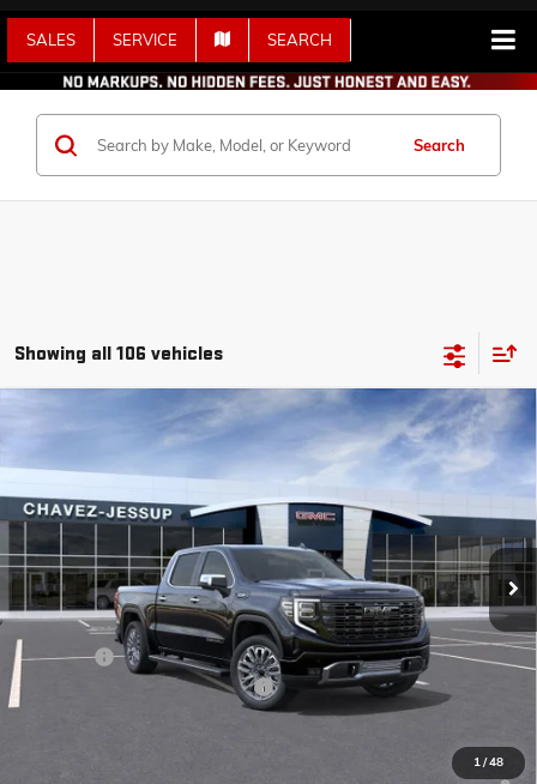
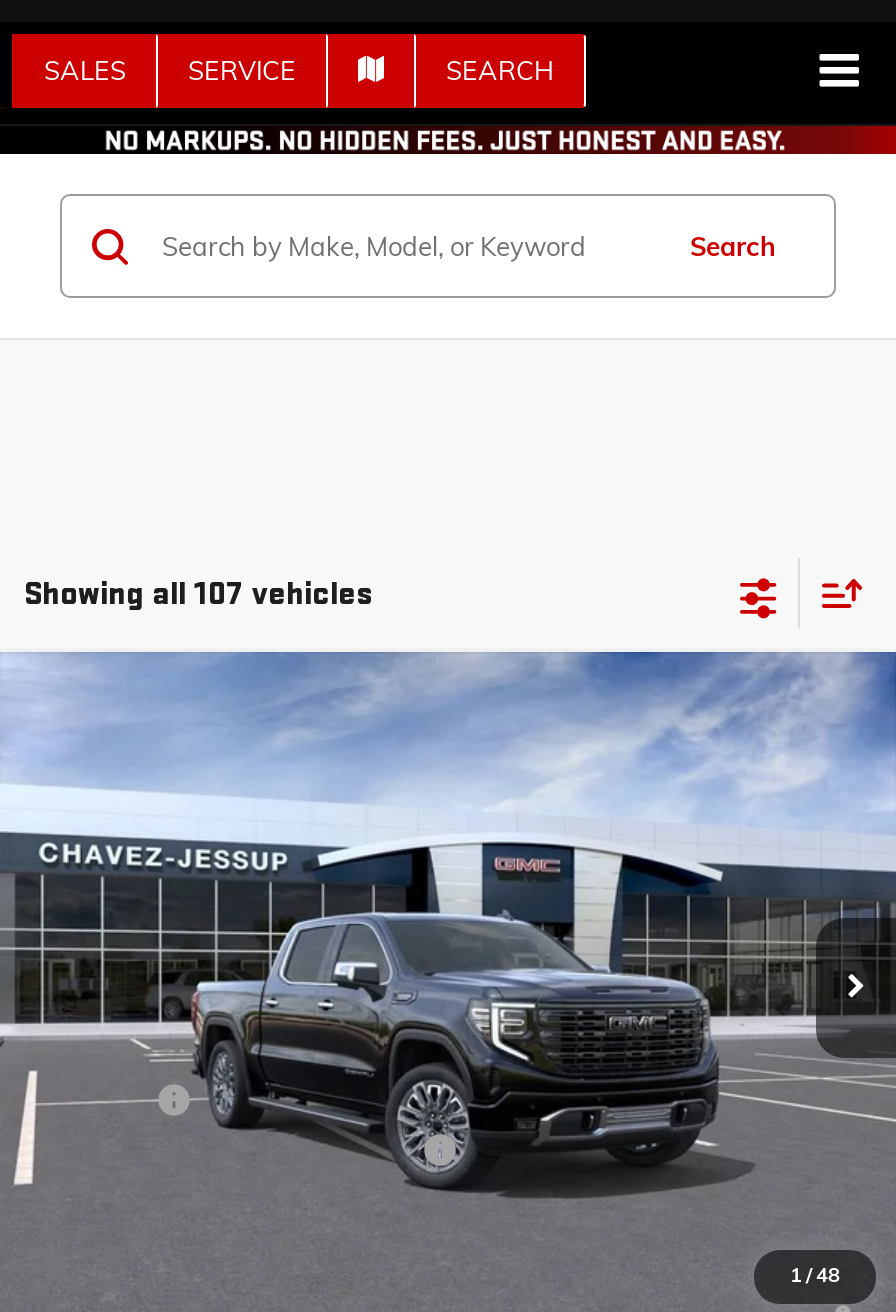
- Showing all 106 vehicles
+ Showing all 107 vehicles
